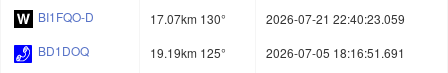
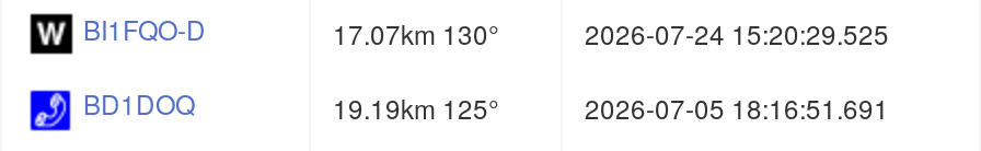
- 2026-07-21 22:40:23.059
+ 2026-07-24 15:20:29.525
